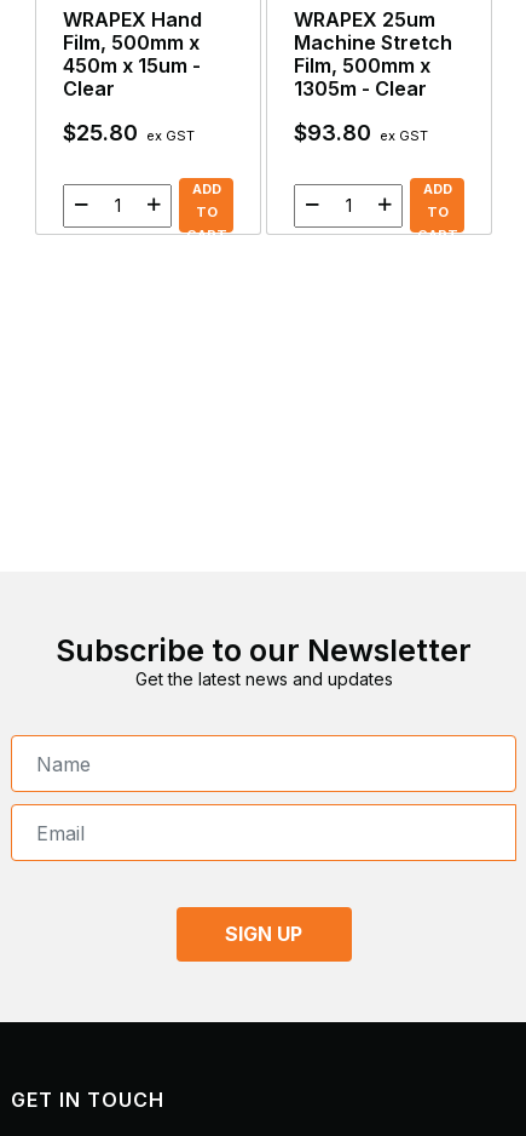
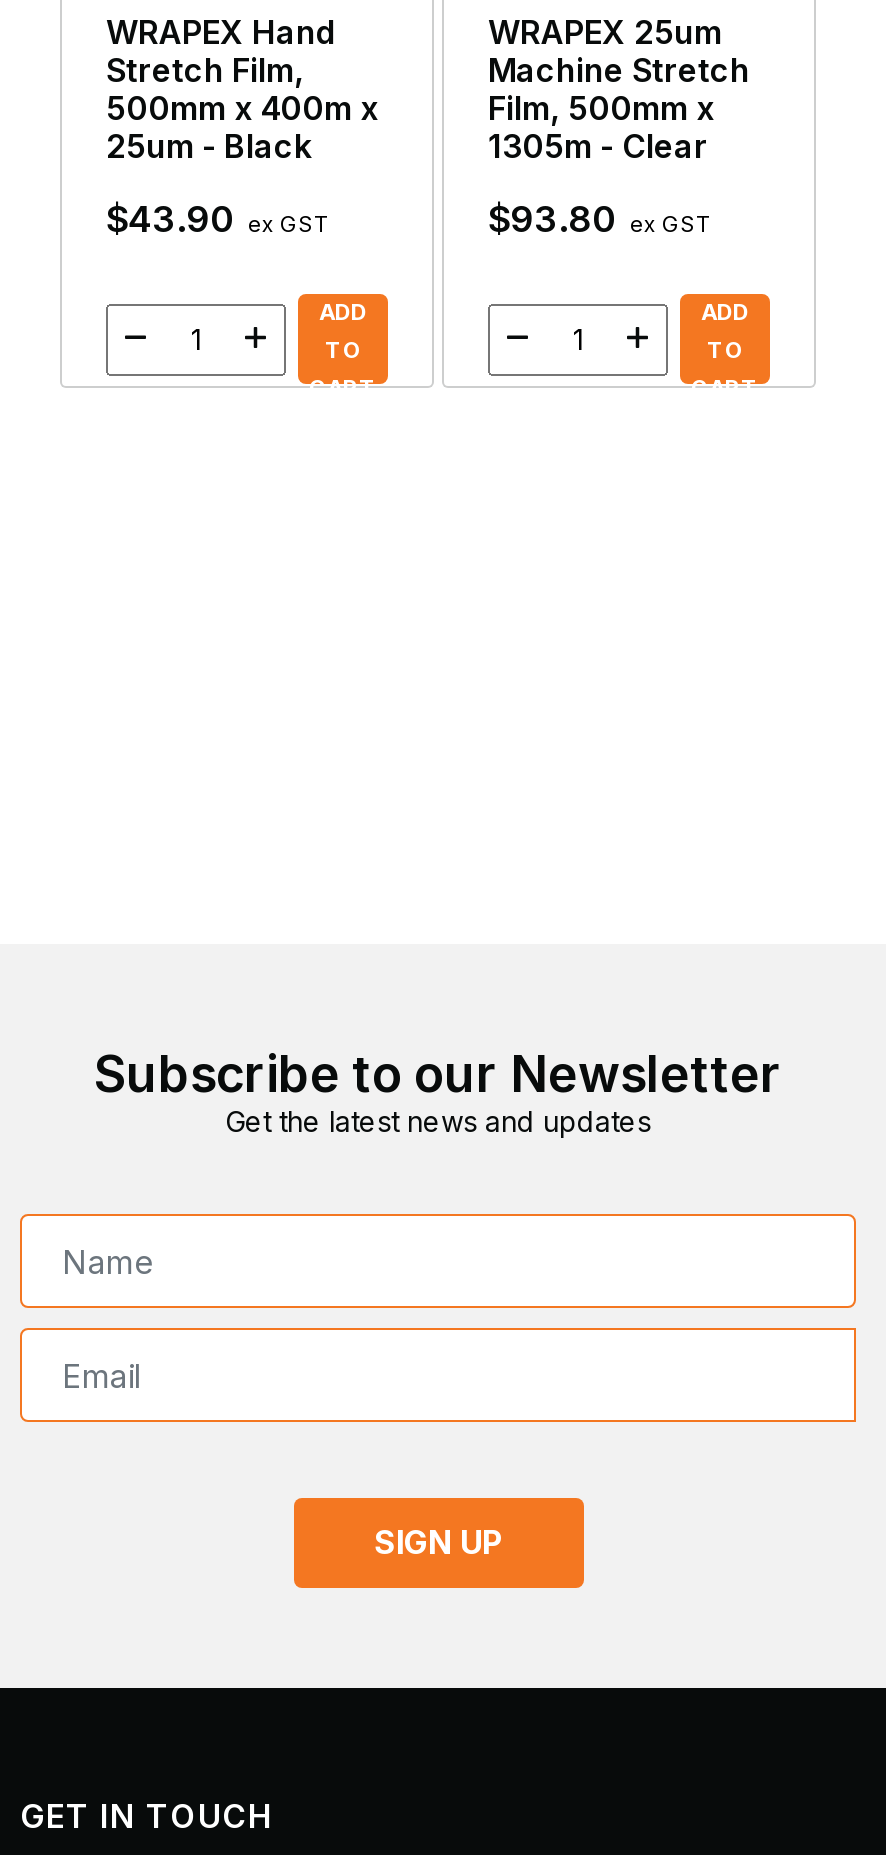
- Film, 500mm x
- 450m x 15um -
- Clear
+ Stretch Film,
+ 500mm x 400m x
+ 25um - Black

- $25.80 ex GST
+ $43.90 ex GST
